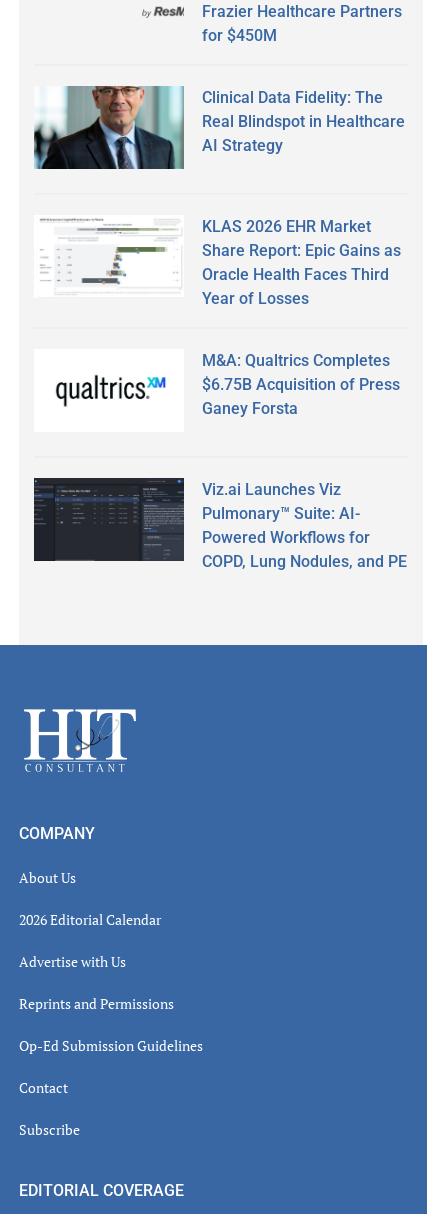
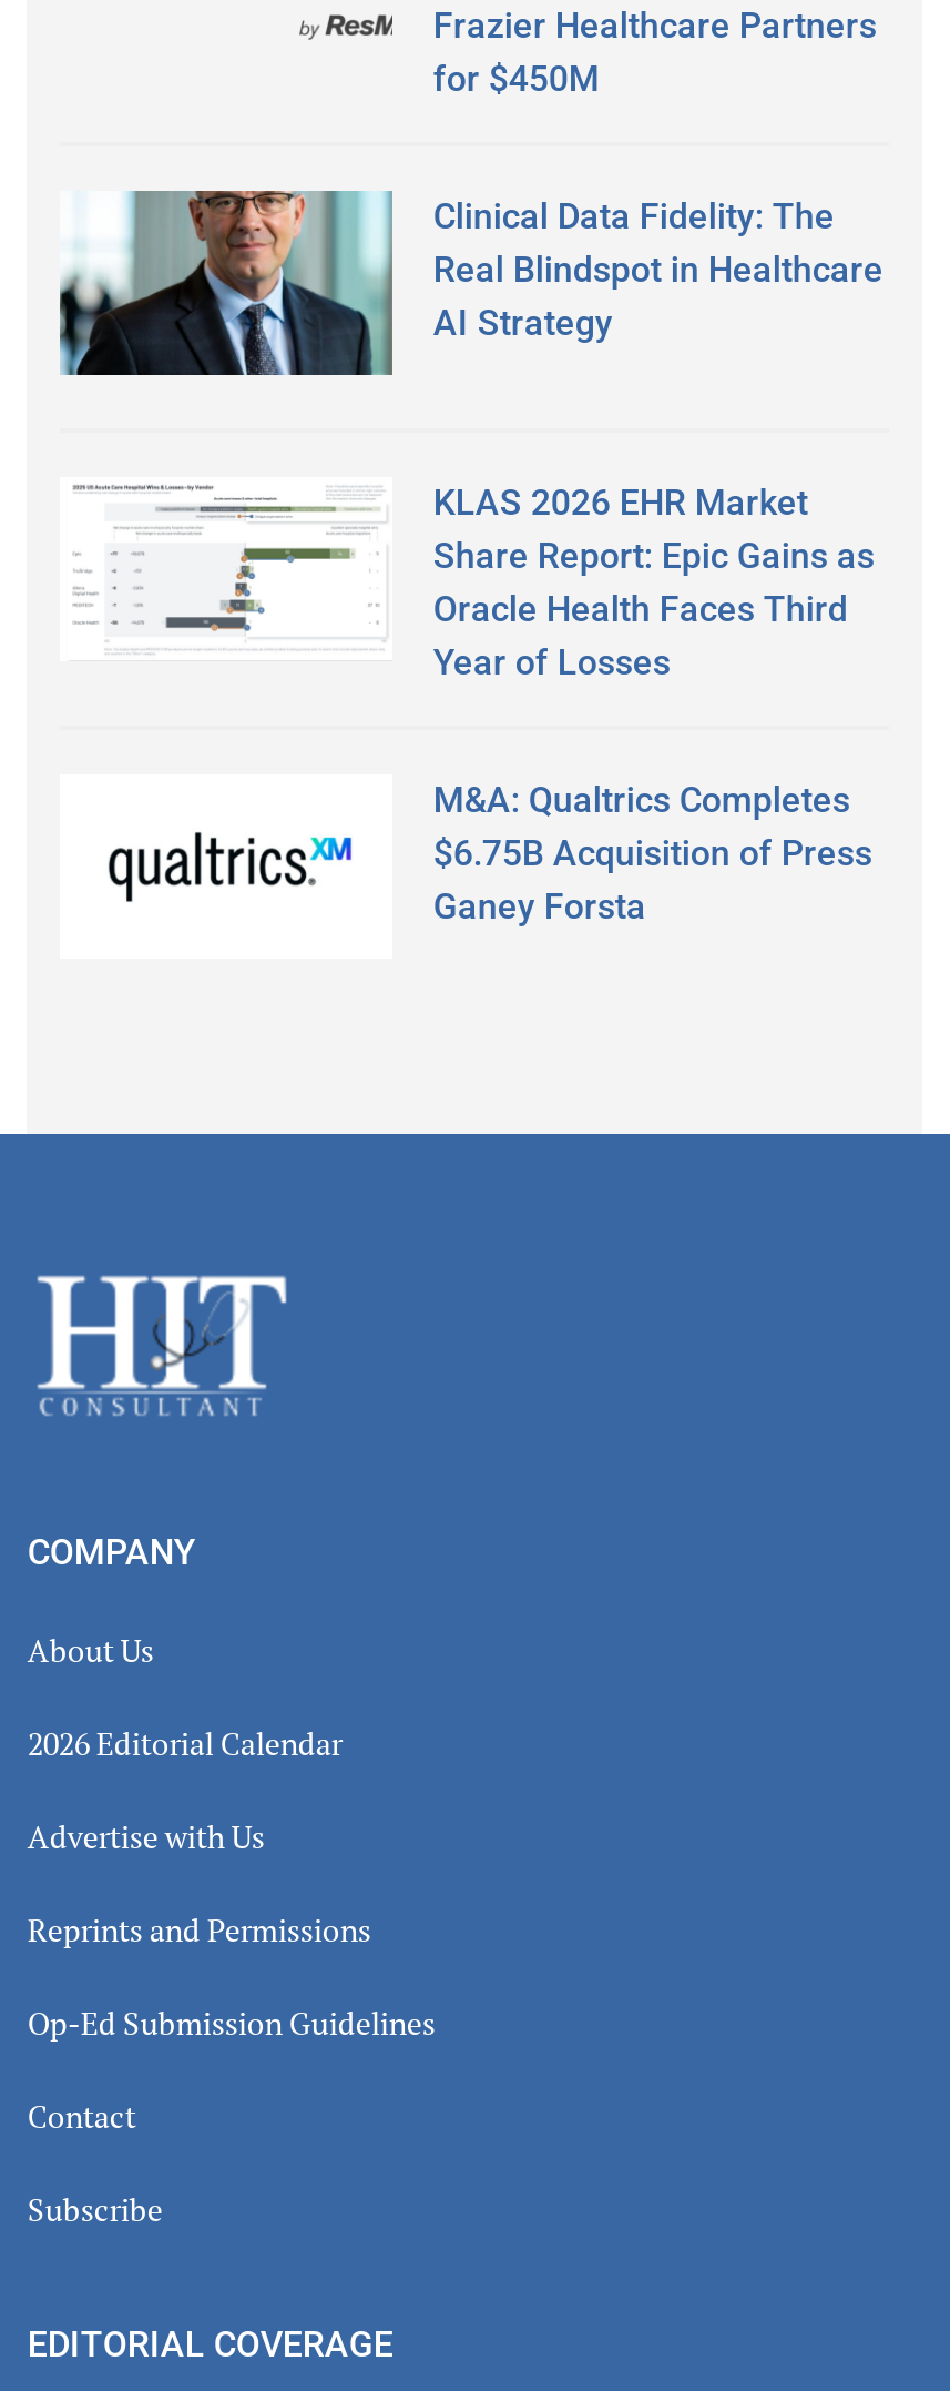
- [image]
- Viz.ai Launches Viz
- Pulmonary™ Suite: AI-
- Powered Workflows for
- COPD, Lung Nodules, and PE
